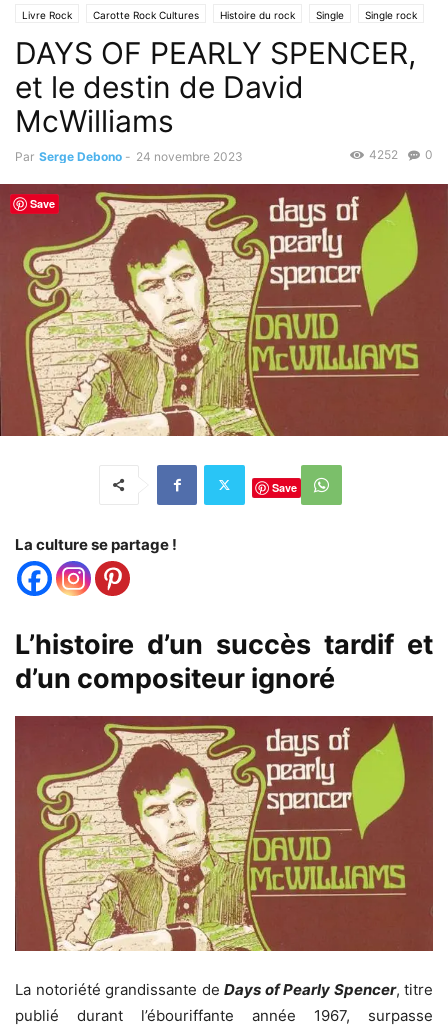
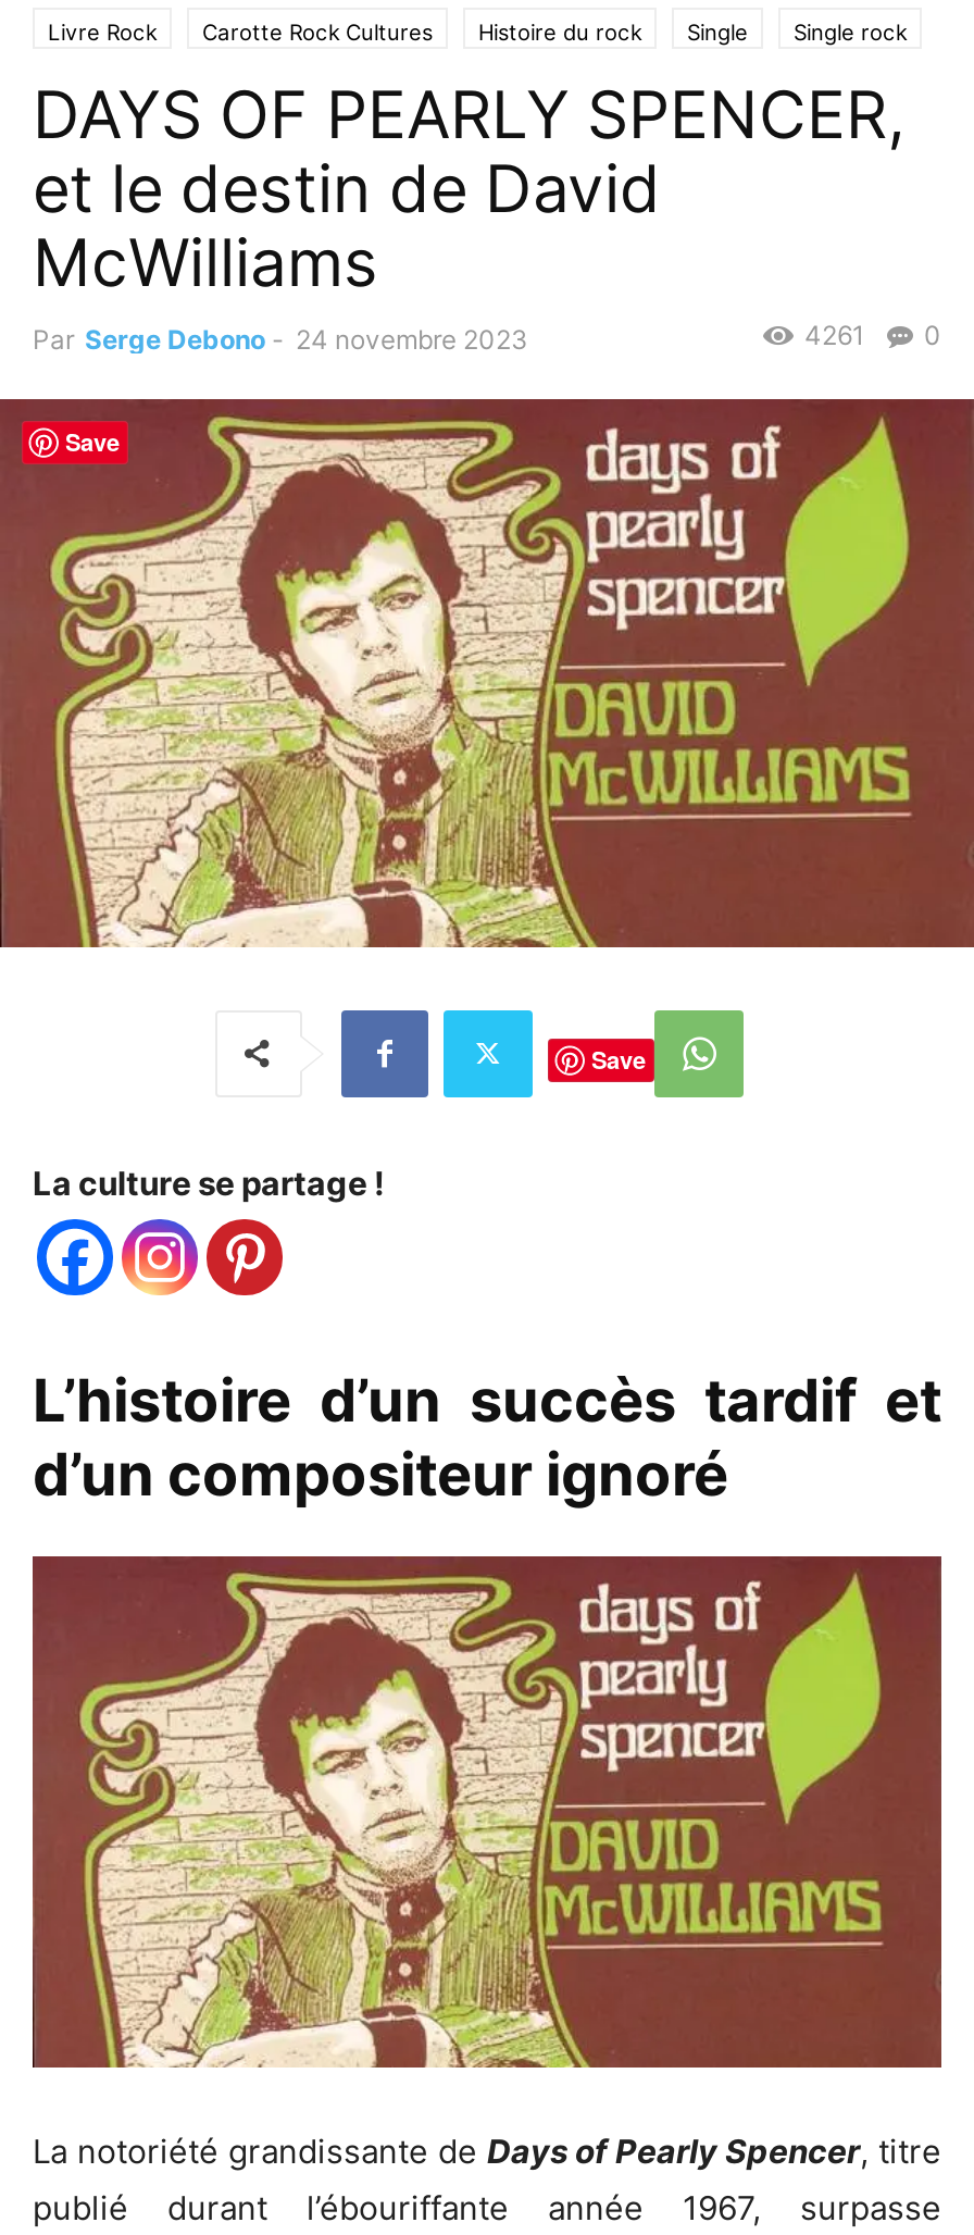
- 4252 0
+ 4261 0
